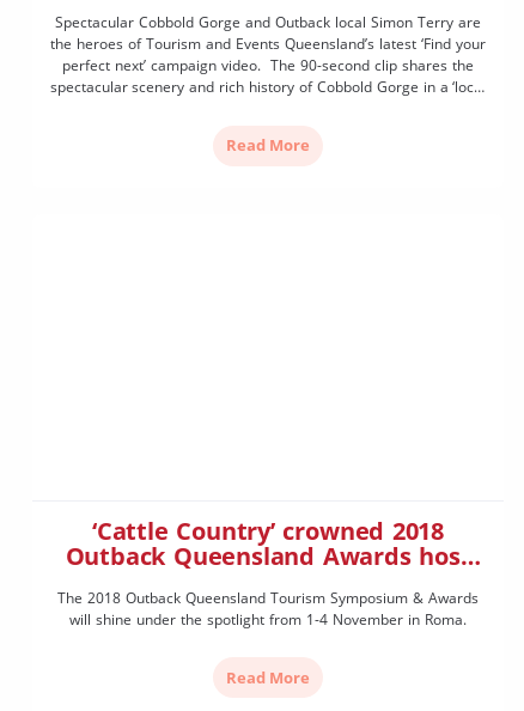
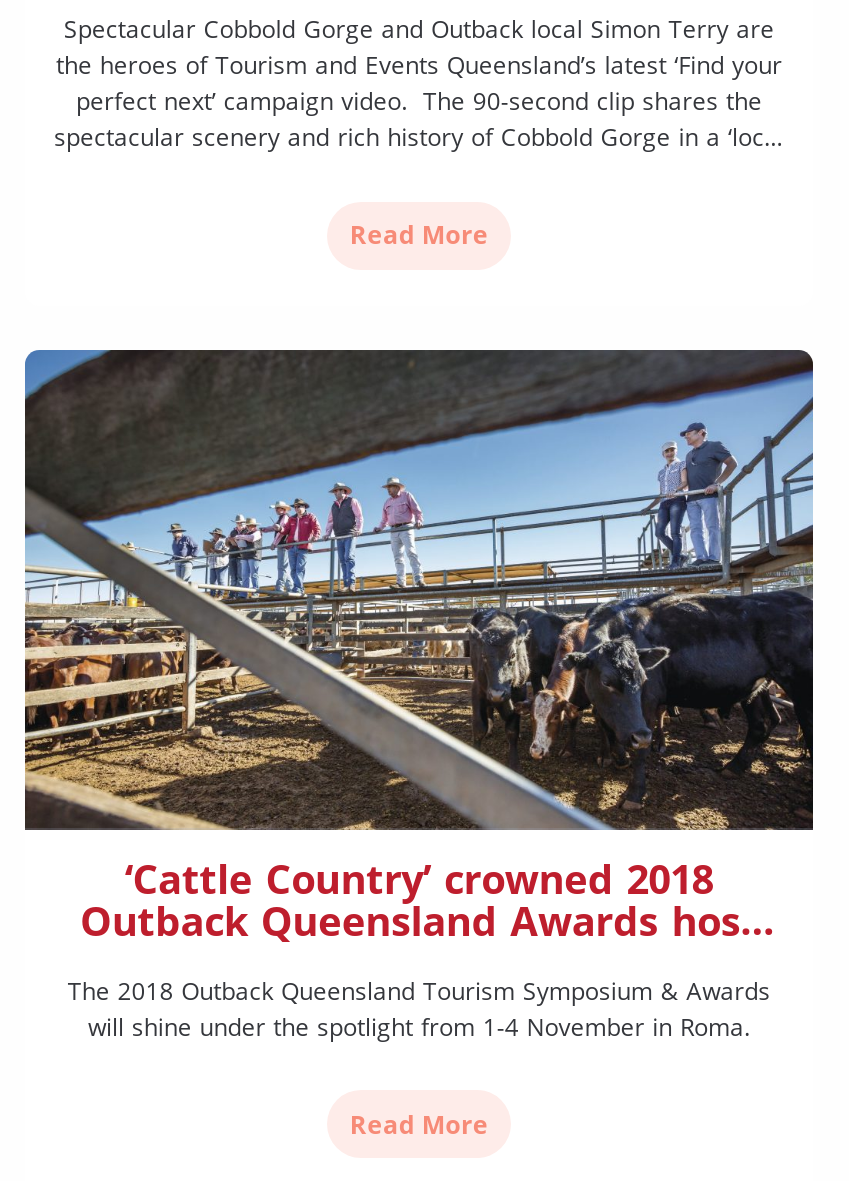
+ [image]
